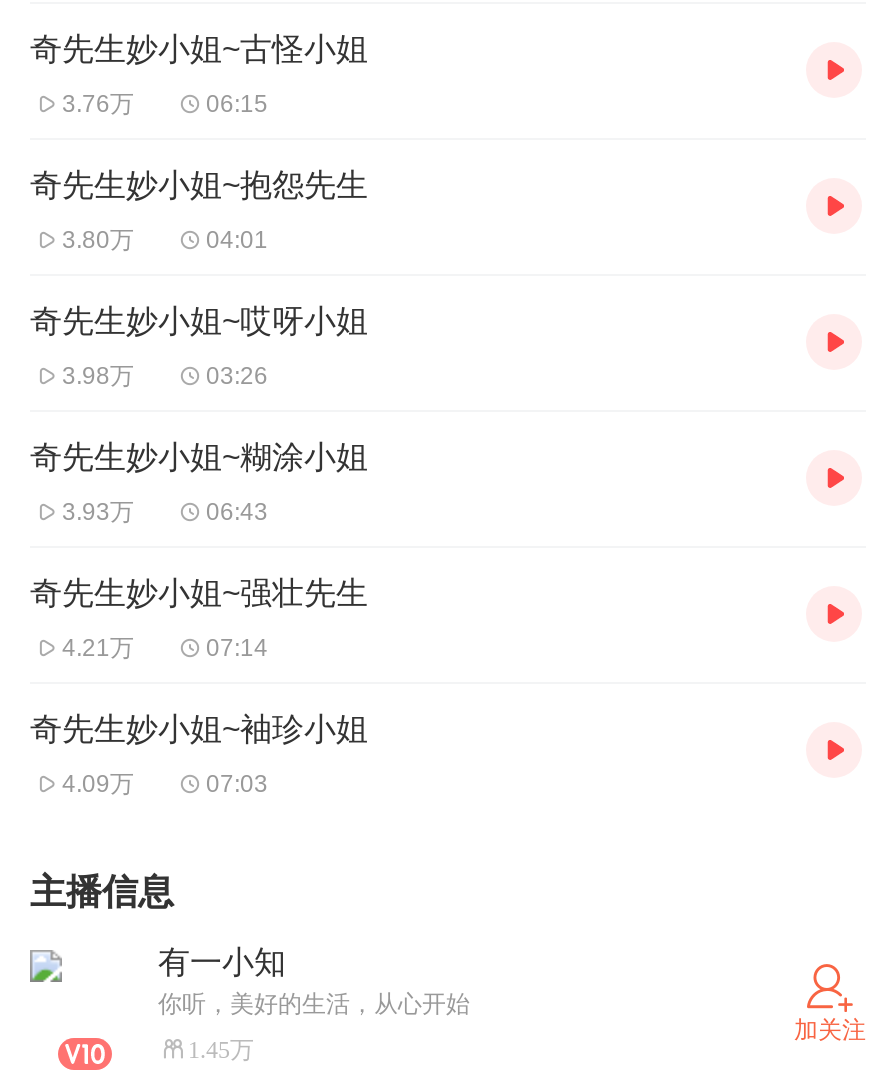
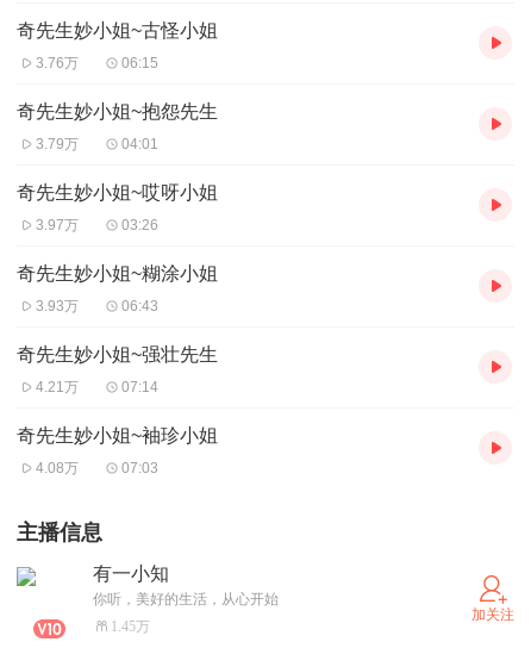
- 3.80万
+ 3.79万

- 3.98万
+ 3.97万

- 4.09万
+ 4.08万
